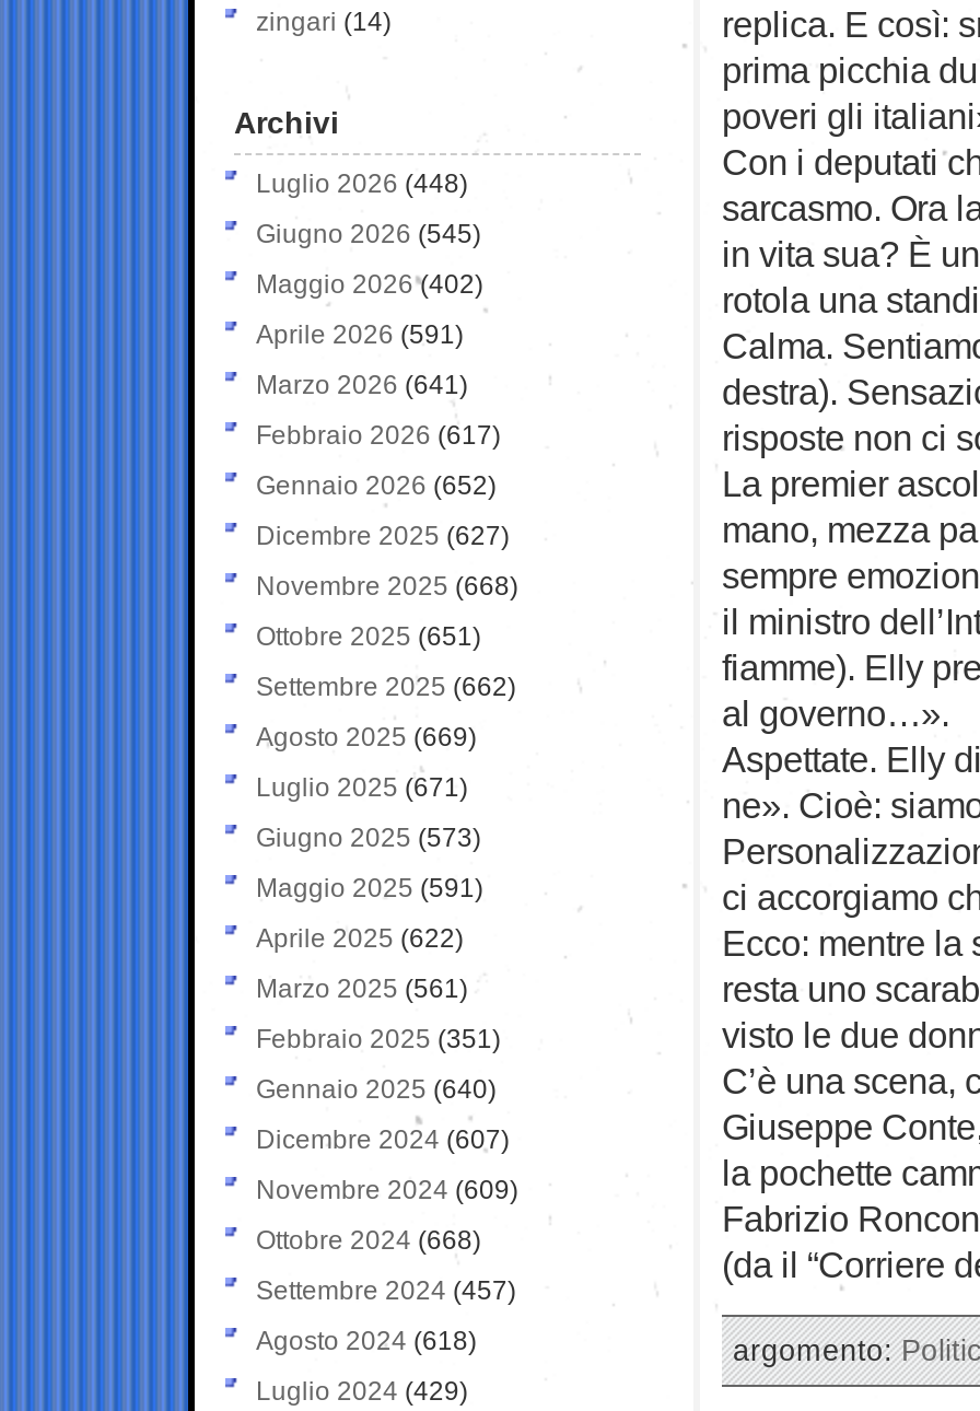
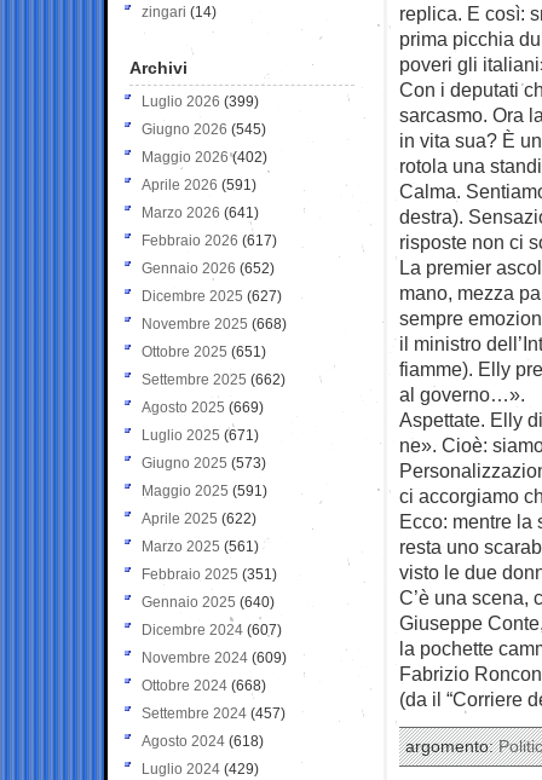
- Luglio 2026 (448)
+ Luglio 2026 (399)
